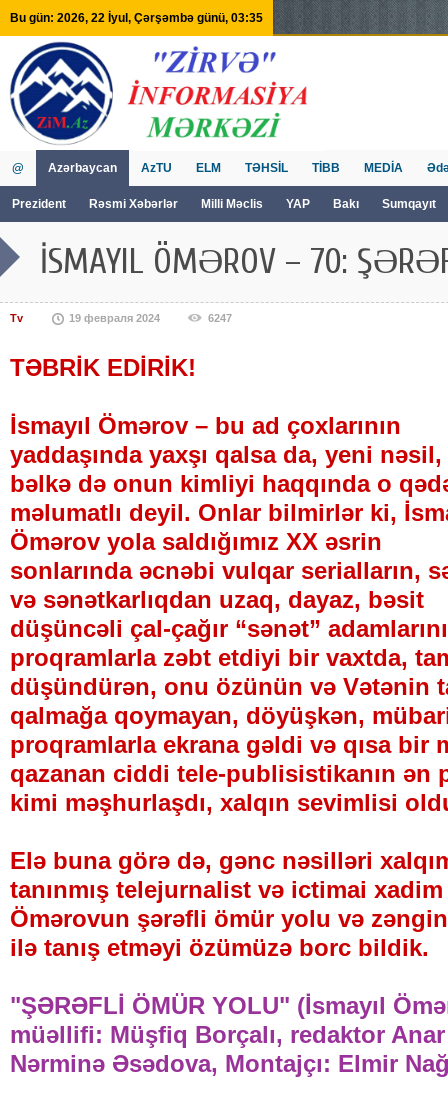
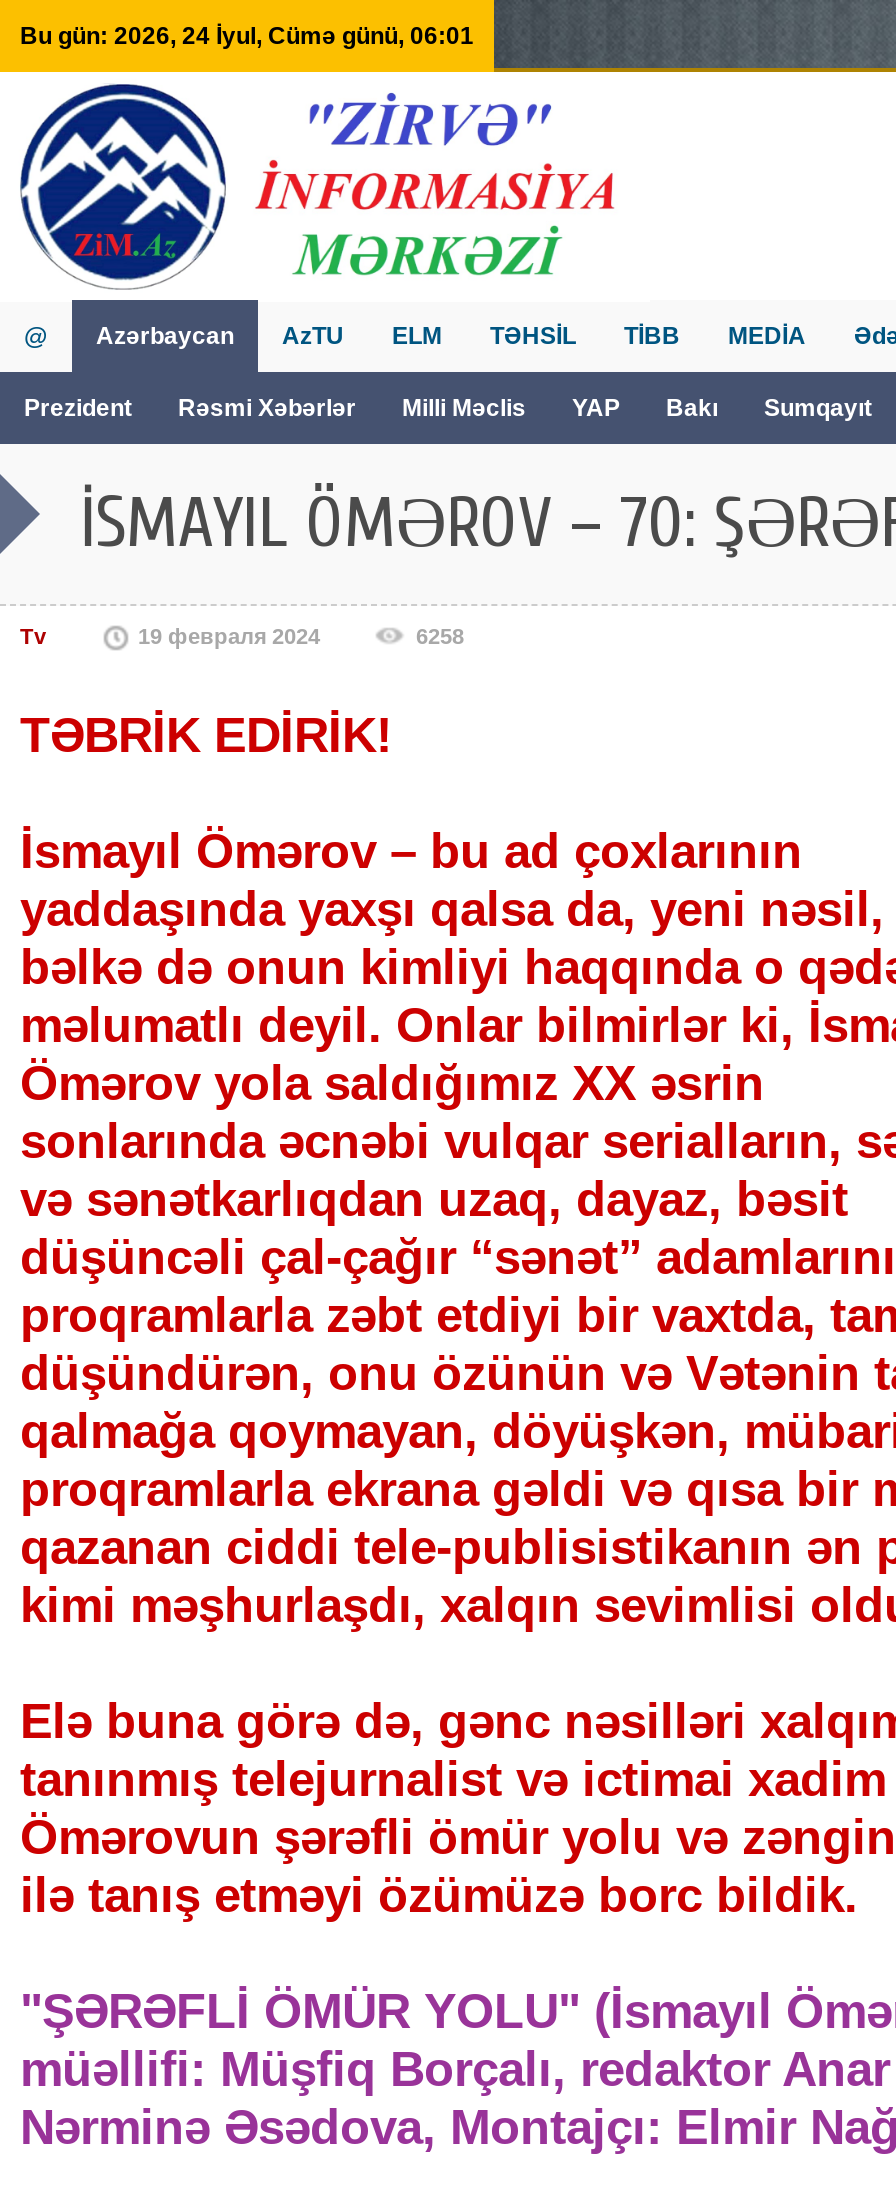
- Bu gün: 2026, 22 İyul, Çərşəmbə günü, 03:35
+ Bu gün: 2026, 24 İyul, Cümə günü, 06:01

- 6247
+ 6258
